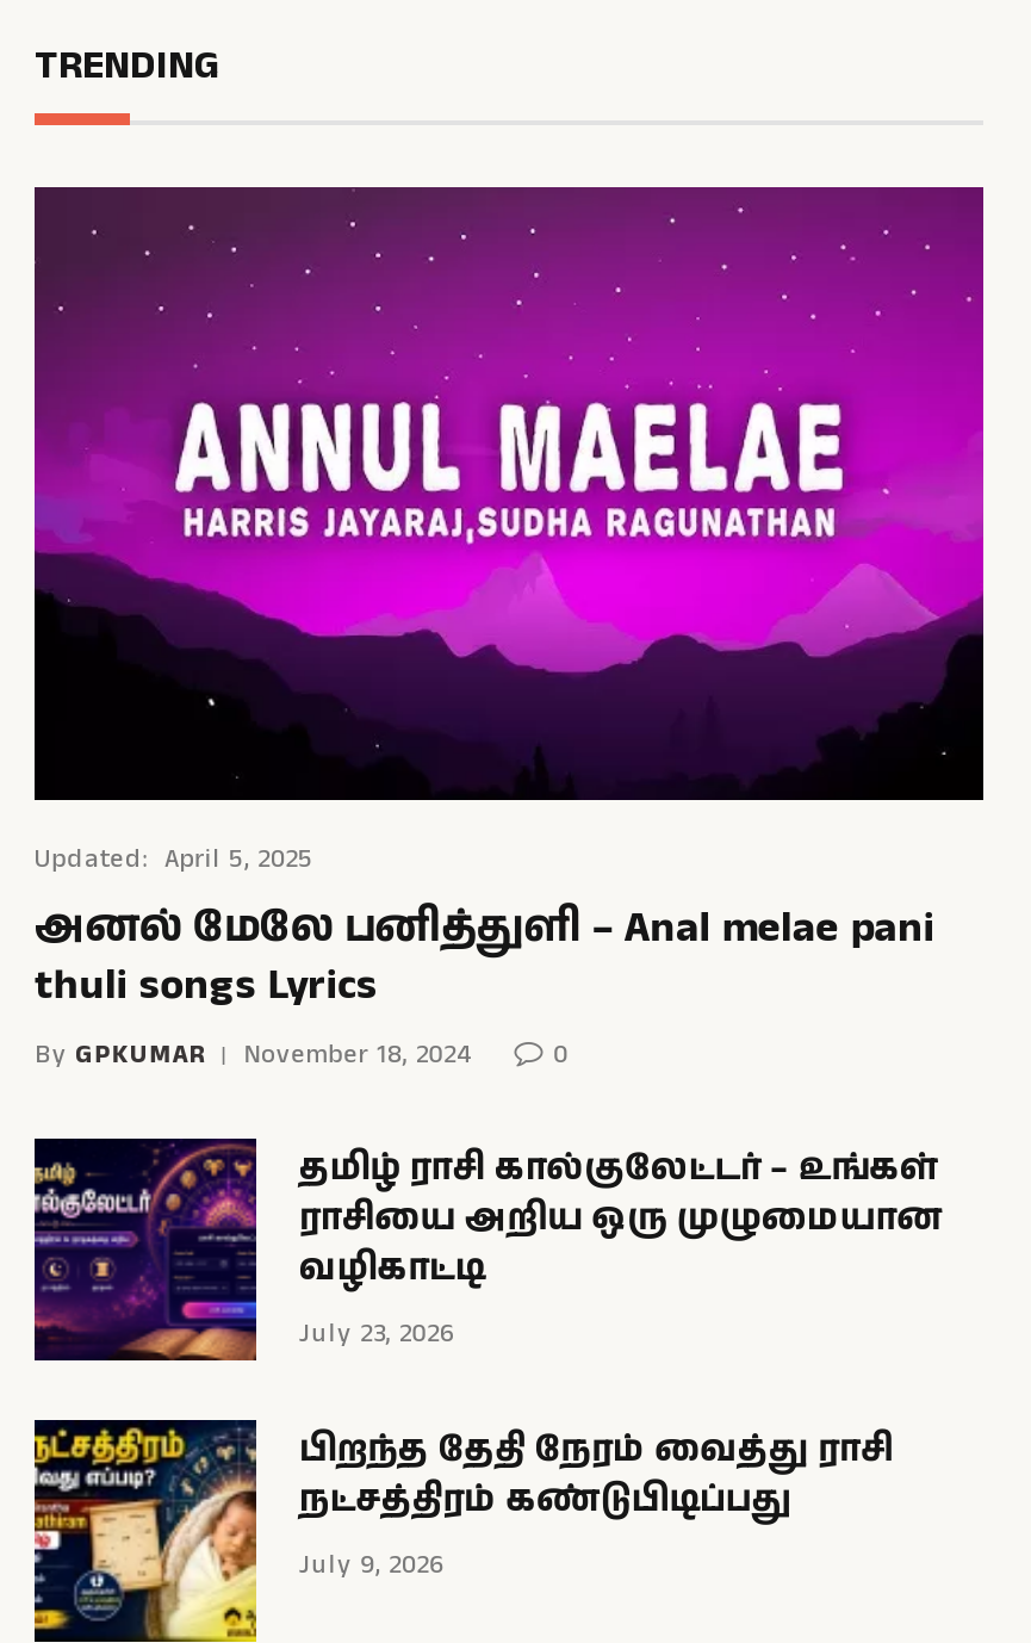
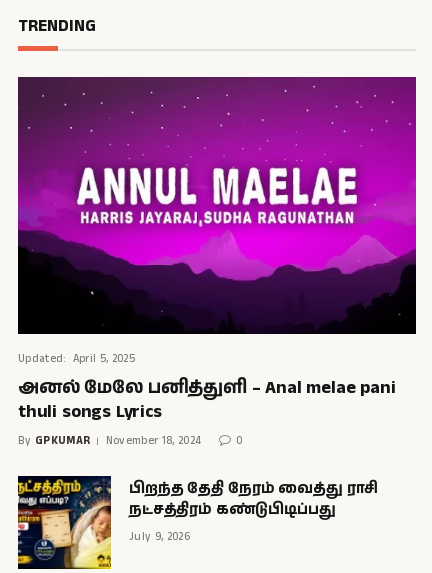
- [image]
- தமிழ் ராசி கால்குலேட்டர் – உங்கள்
- ராசியை அறிய ஒரு முழுமையான
- வழிகாட்டி
- July 23, 2026
